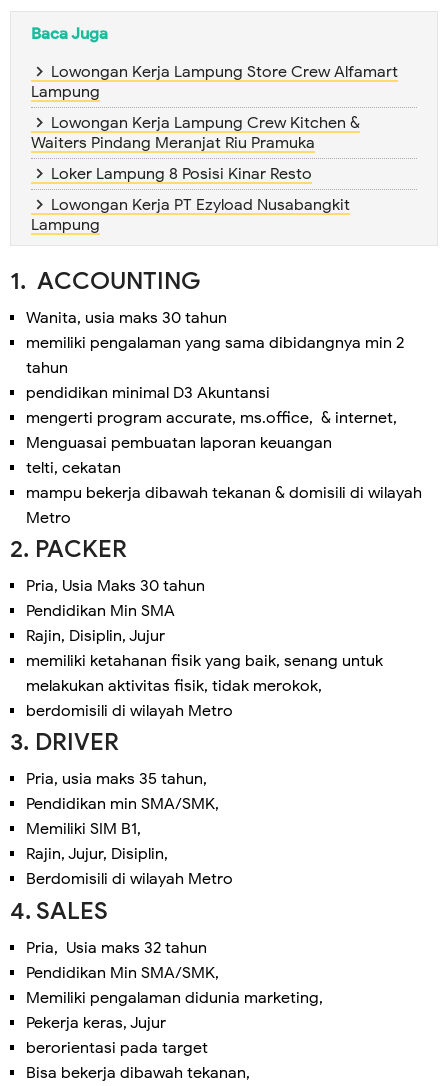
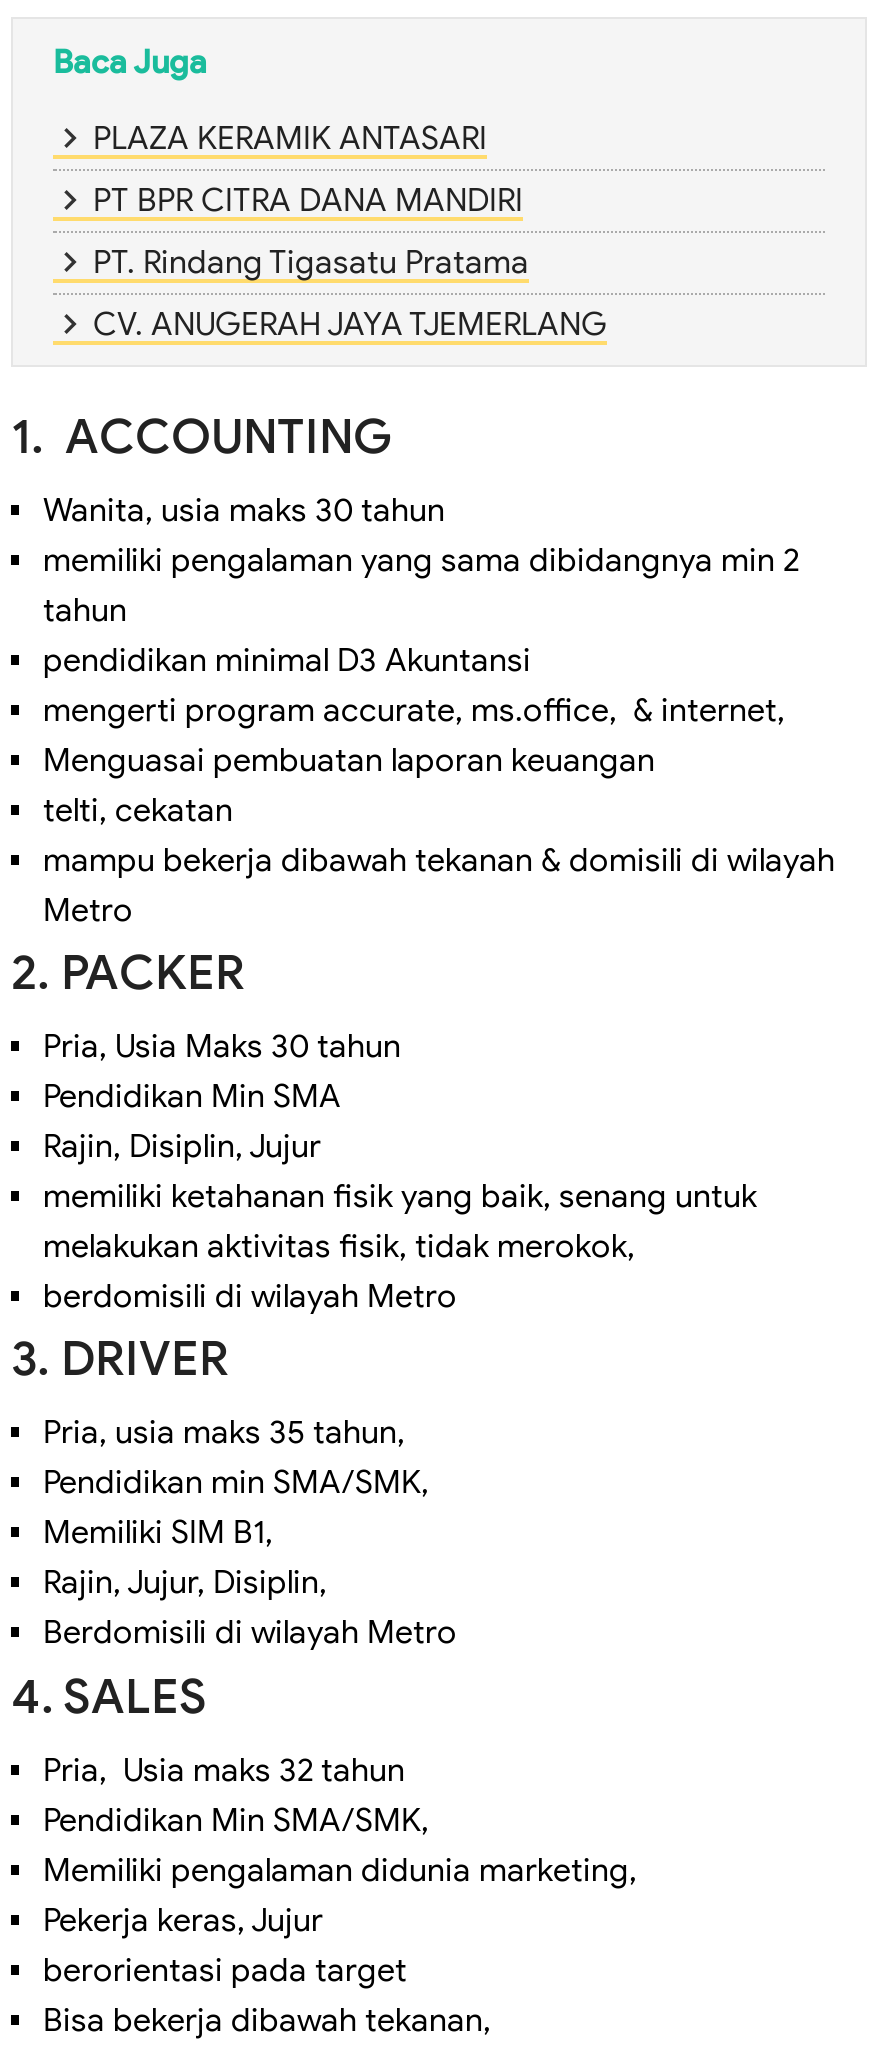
- Lowongan Kerja Lampung Store Crew Alfamart
- Lampung
+ PLAZA KERAMIK ANTASARI

- Lowongan Kerja Lampung Crew Kitchen &
- Waiters Pindang Meranjat Riu Pramuka
+ PT BPR CITRA DANA MANDIRI

- Loker Lampung 8 Posisi Kinar Resto
+ PT. Rindang Tigasatu Pratama

- Lowongan Kerja PT Ezyload Nusabangkit
- Lampung
+ CV. ANUGERAH JAYA TJEMERLANG
